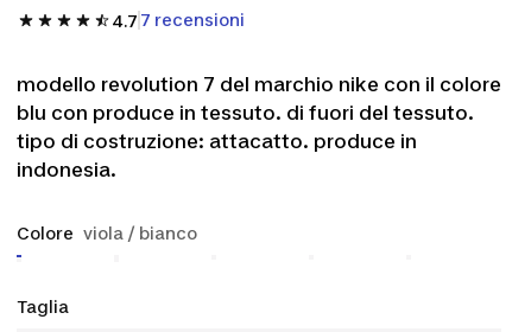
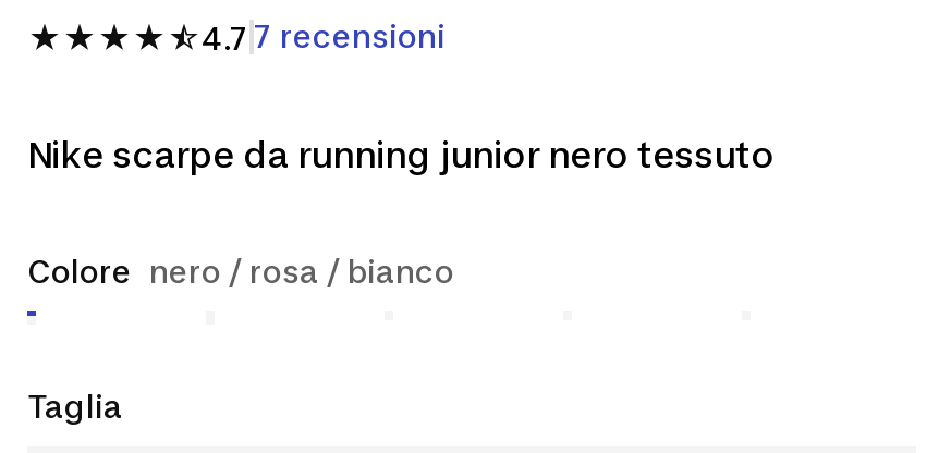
- modello revolution 7 del marchio nike con il colore
- blu con produce in tessuto. di fuori del tessuto.
- tipo di costruzione: attacatto. produce in
- indonesia.
+ Nike scarpe da running junior nero tessuto

- Colore viola / bianco
+ Colore nero / rosa / bianco
